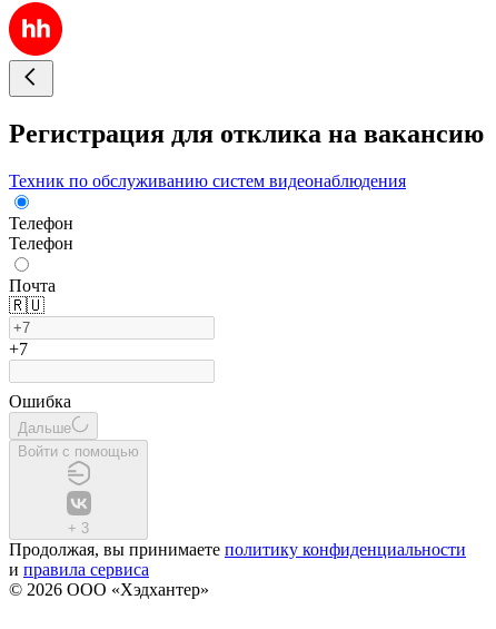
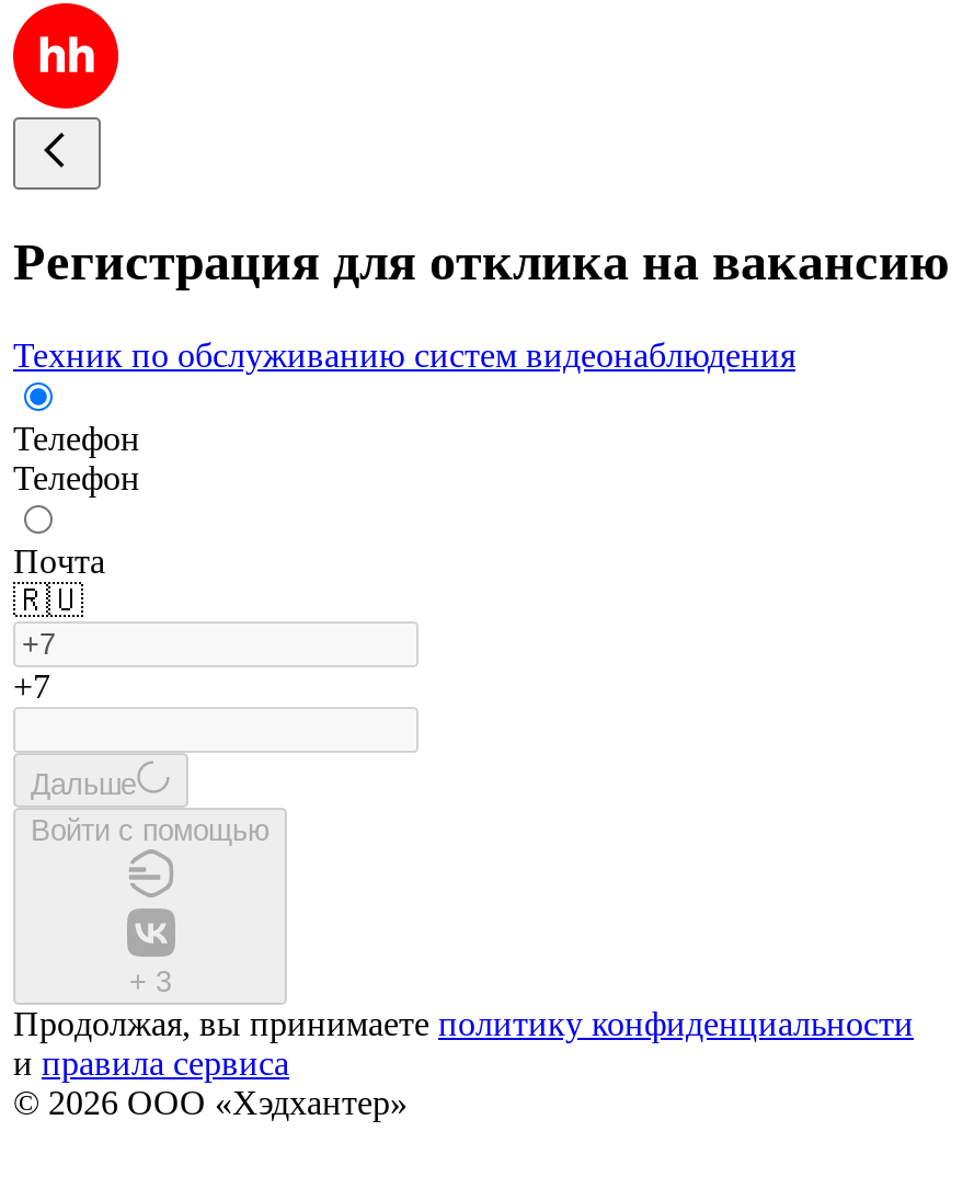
- Ошибка
